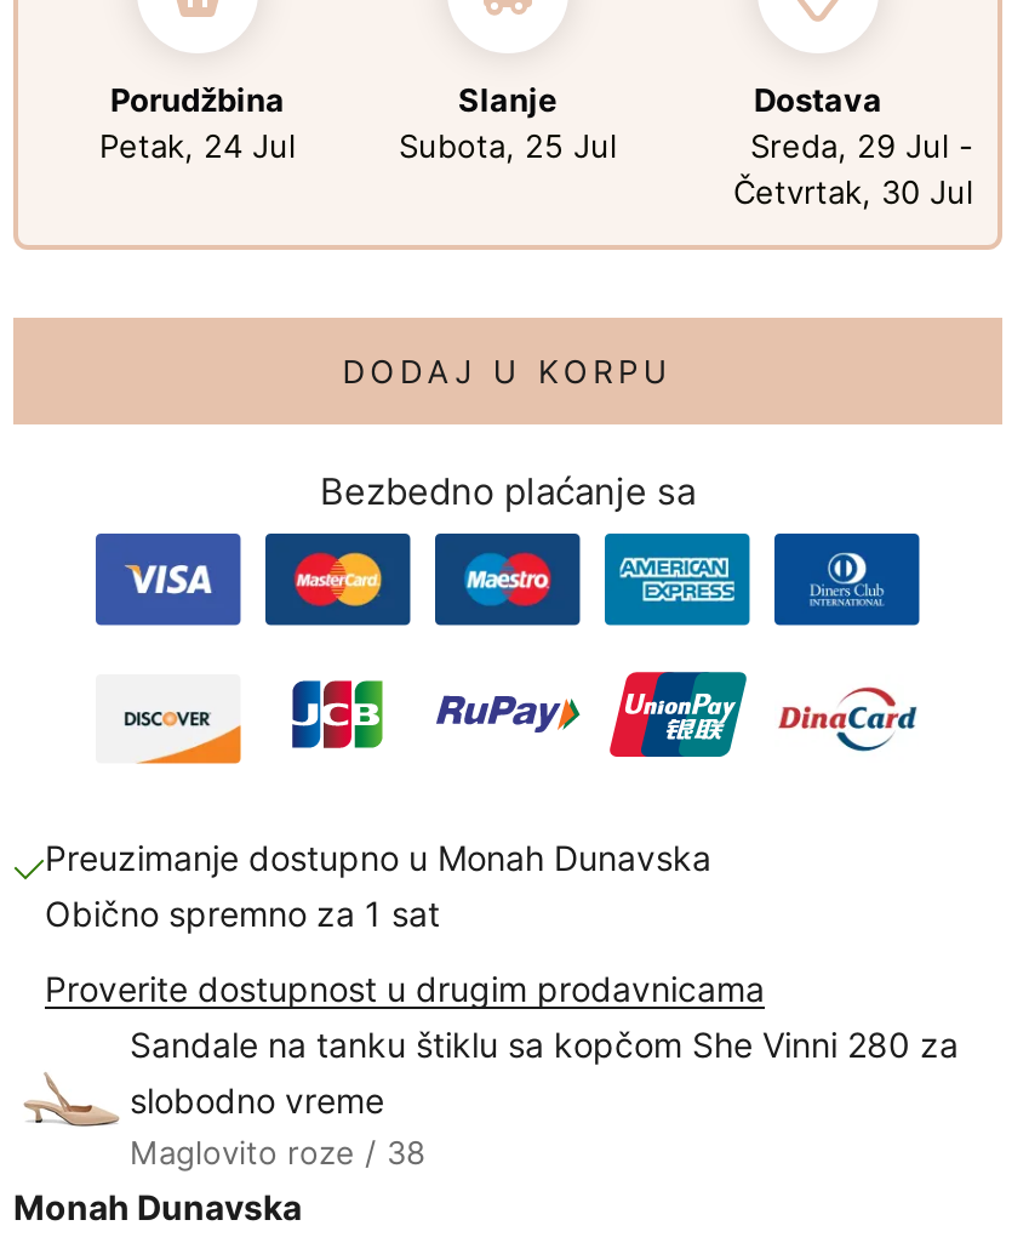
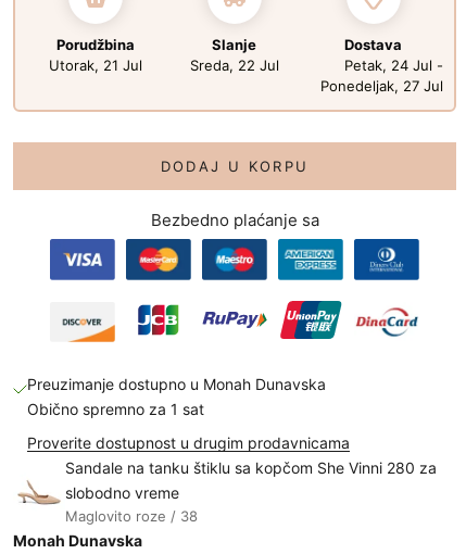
- Petak, 24 Jul
+ Utorak, 21 Jul

- Subota, 25 Jul
+ Sreda, 22 Jul

- Sreda, 29 Jul -
+ Petak, 24 Jul -

- Četvrtak, 30 Jul
+ Ponedeljak, 27 Jul
